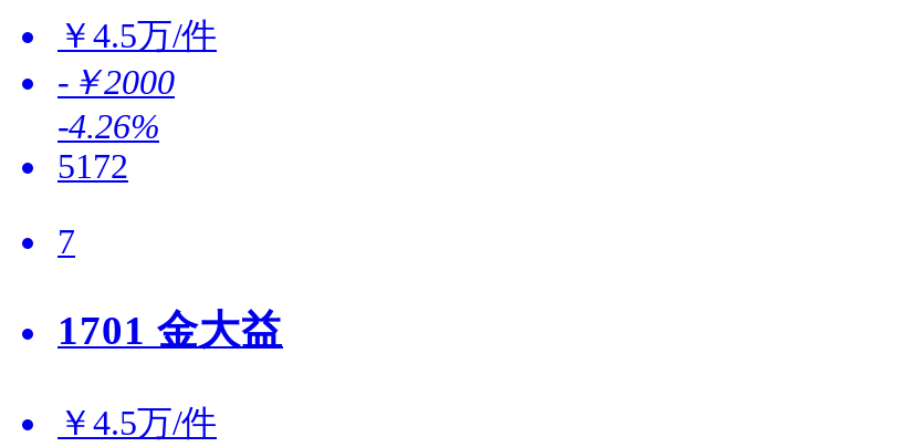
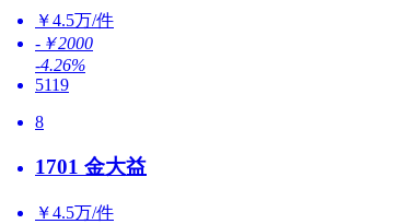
- 5172
+ 5119

- 7
+ 8
